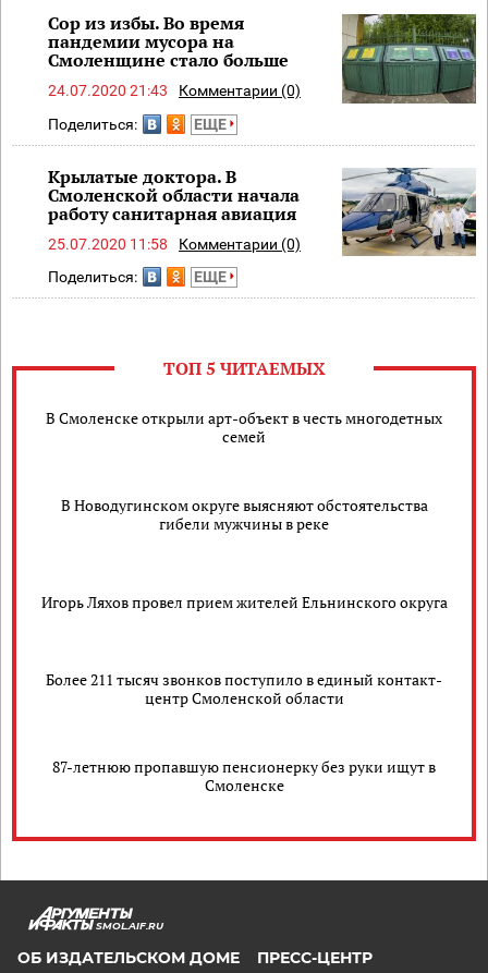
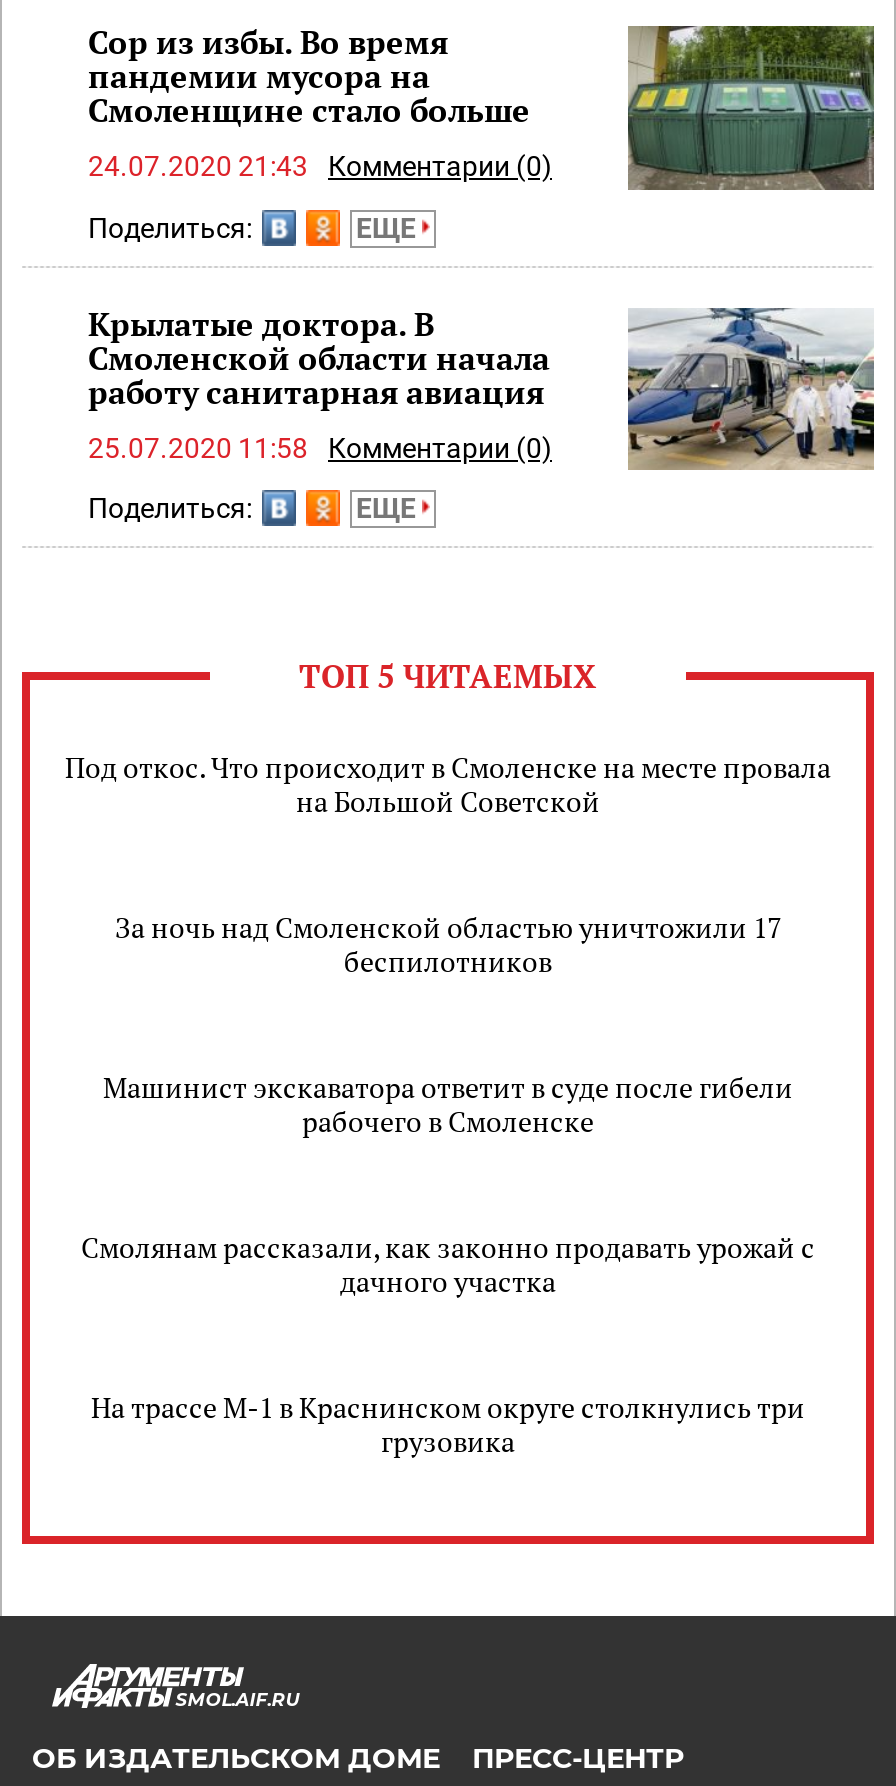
- В Смоленске открыли арт-объект в честь многодетных
- семей
+ Под откос. Что происходит в Смоленске на месте провала
+ на Большой Советской

- В Новодугинском округе выясняют обстоятельства
- гибели мужчины в реке
+ За ночь над Смоленской областью уничтожили 17
+ беспилотников

- Игорь Ляхов провел прием жителей Ельнинского округа
+ Машинист экскаватора ответит в суде после гибели
+ рабочего в Смоленске

- Более 211 тысяч звонков поступило в единый контакт-
- центр Смоленской области
+ Смолянам рассказали, как законно продавать урожай с
+ дачного участка

- 87-летнюю пропавшую пенсионерку без руки ищут в
- Смоленске
+ На трассе М-1 в Краснинском округе столкнулись три
+ грузовика
